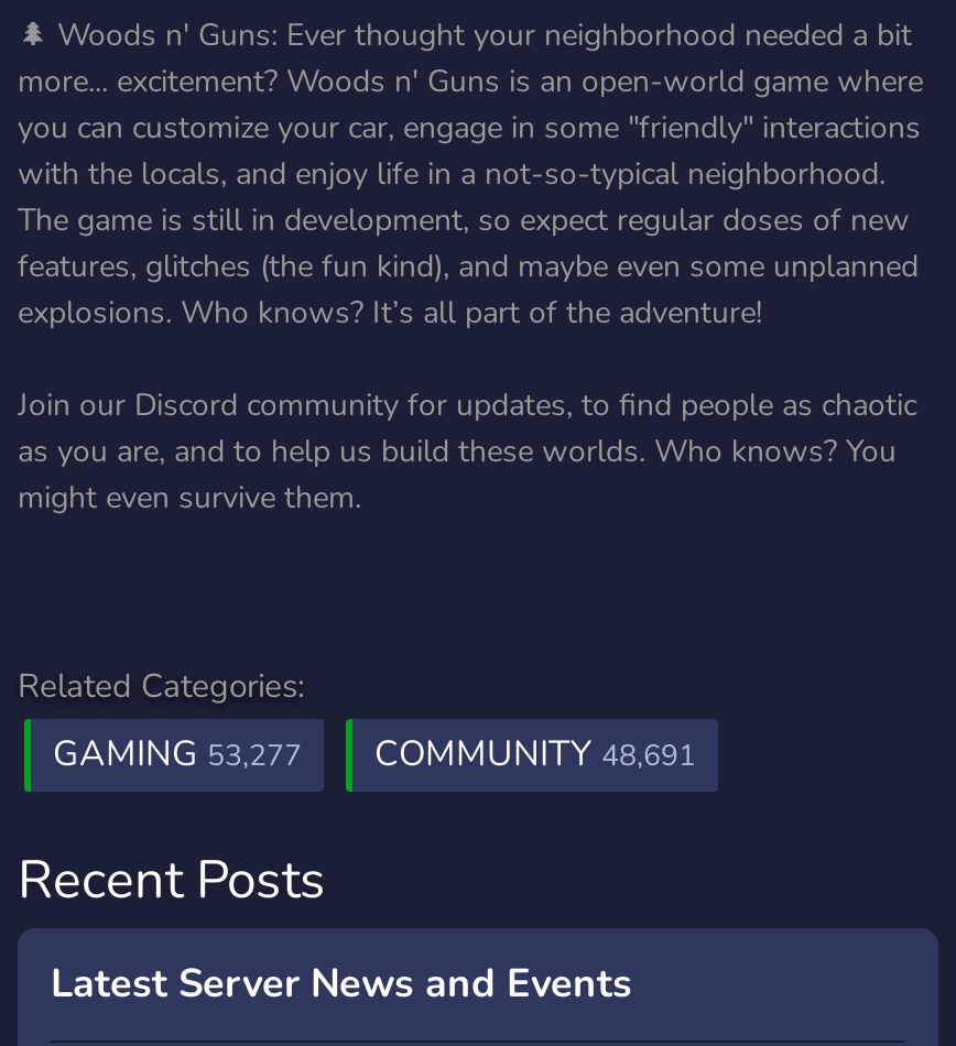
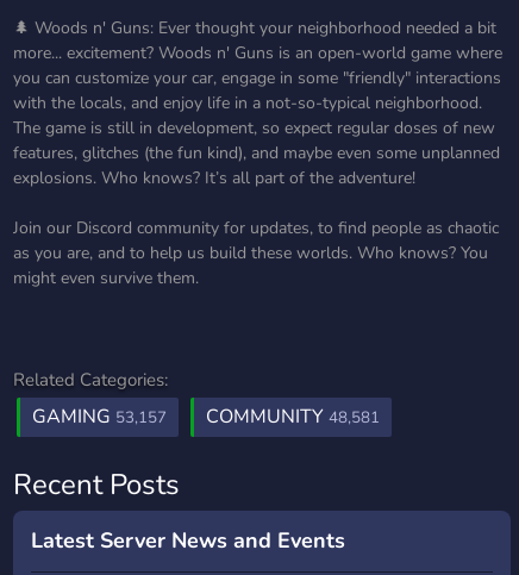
- GAMING 53,277
+ GAMING 53,157

- COMMUNITY 48,691
+ COMMUNITY 48,581
